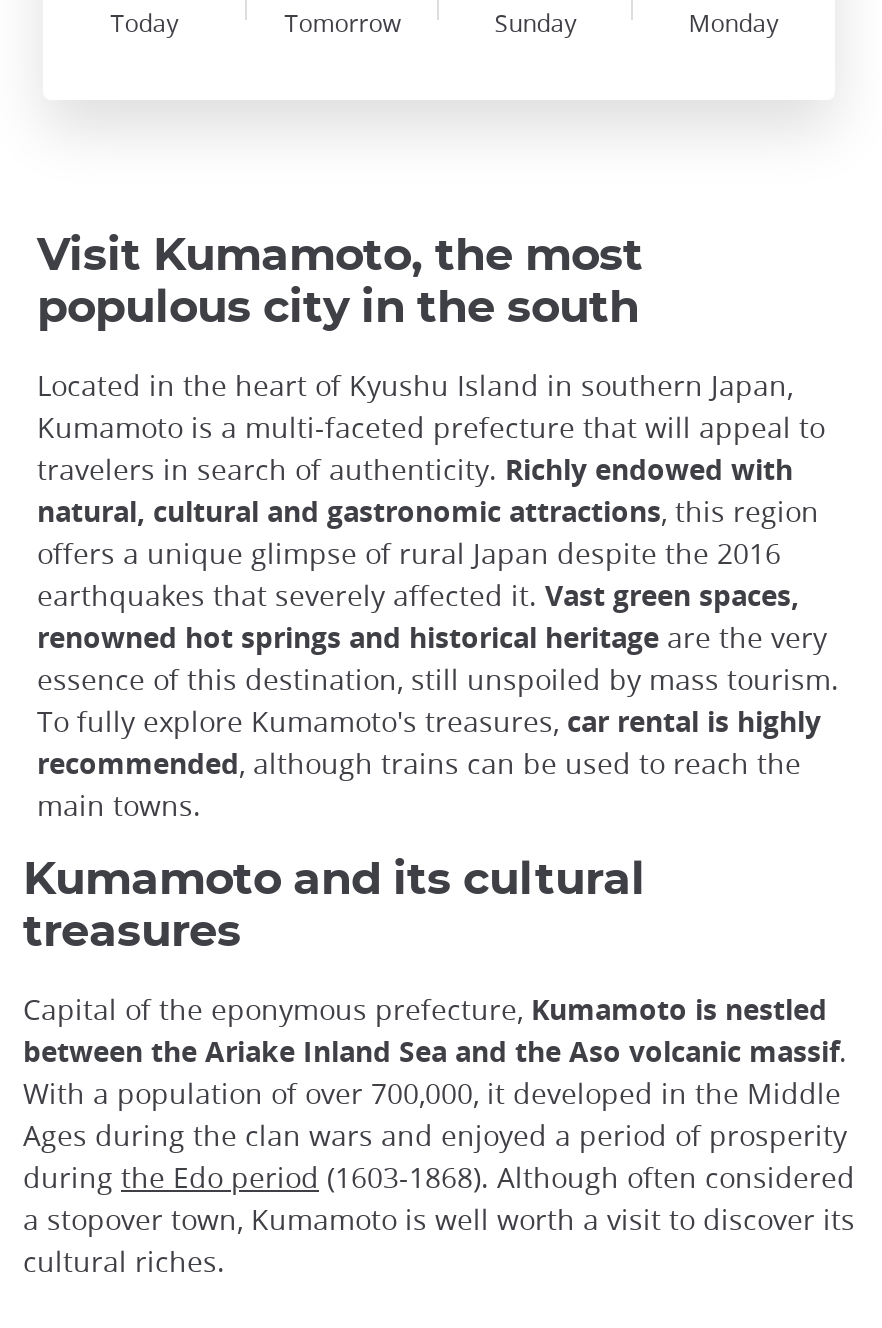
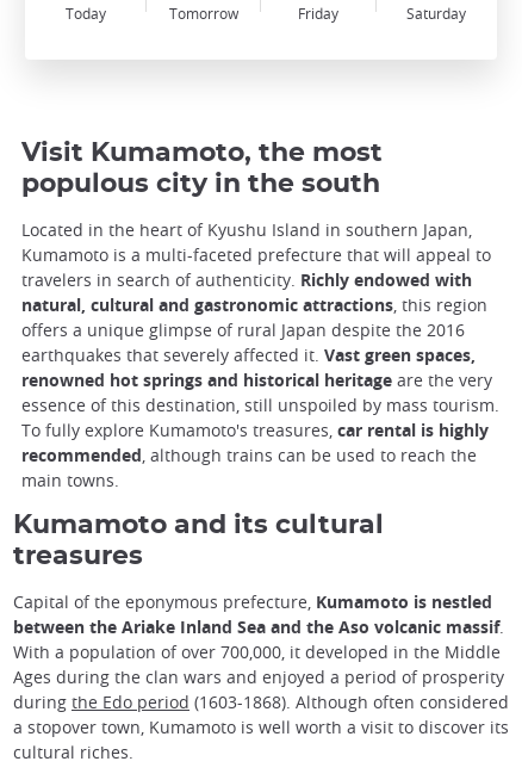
- Sunday
+ Friday

- Monday
+ Saturday
